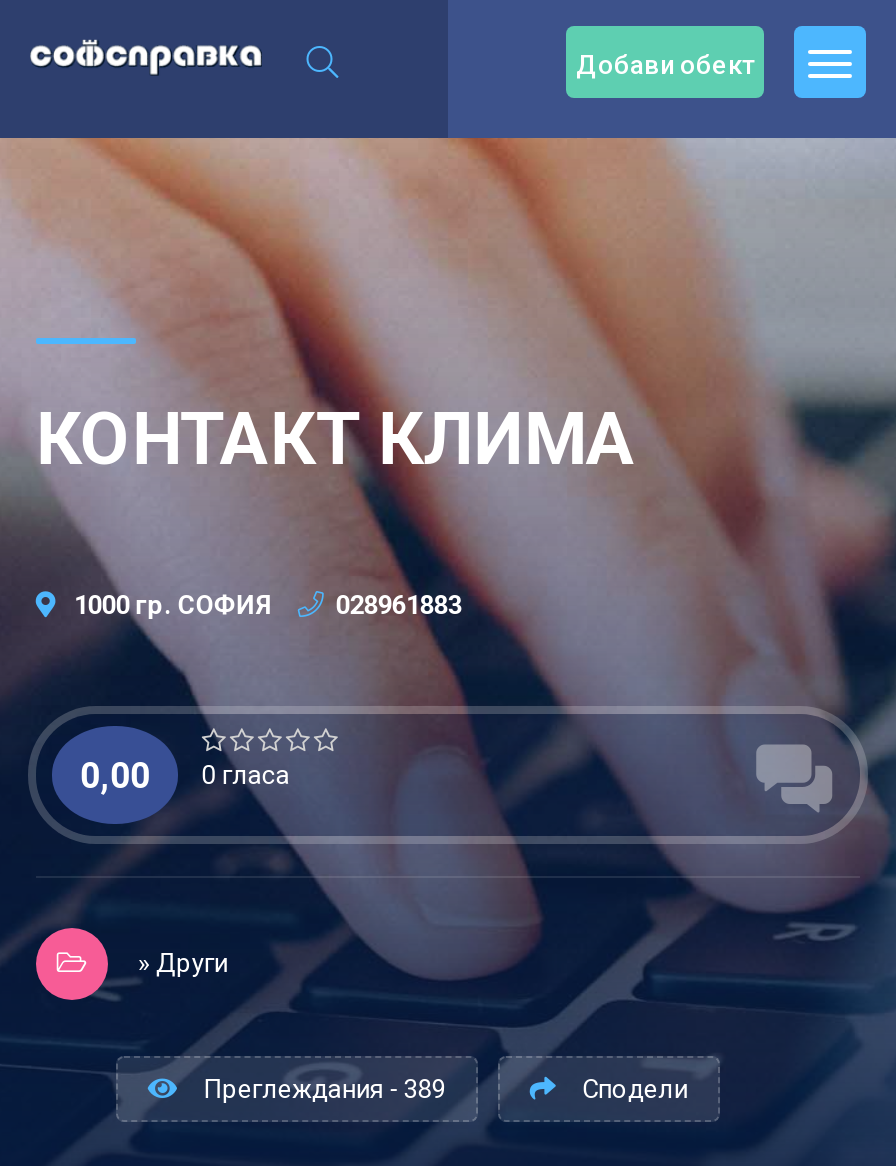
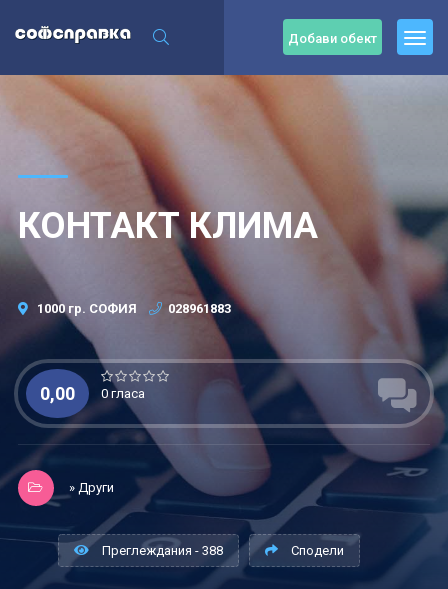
- Преглеждания - 389
+ Преглеждания - 388
